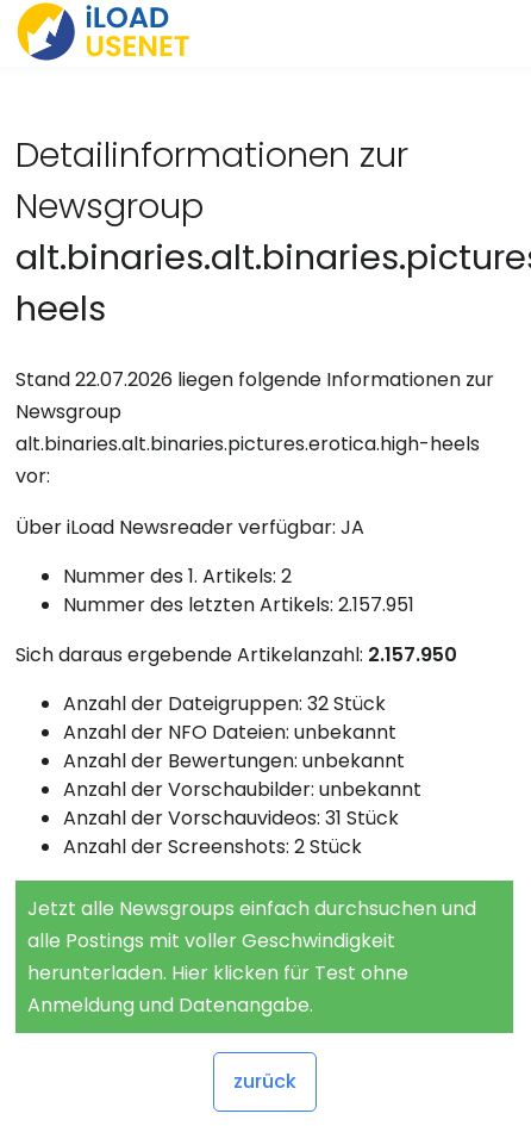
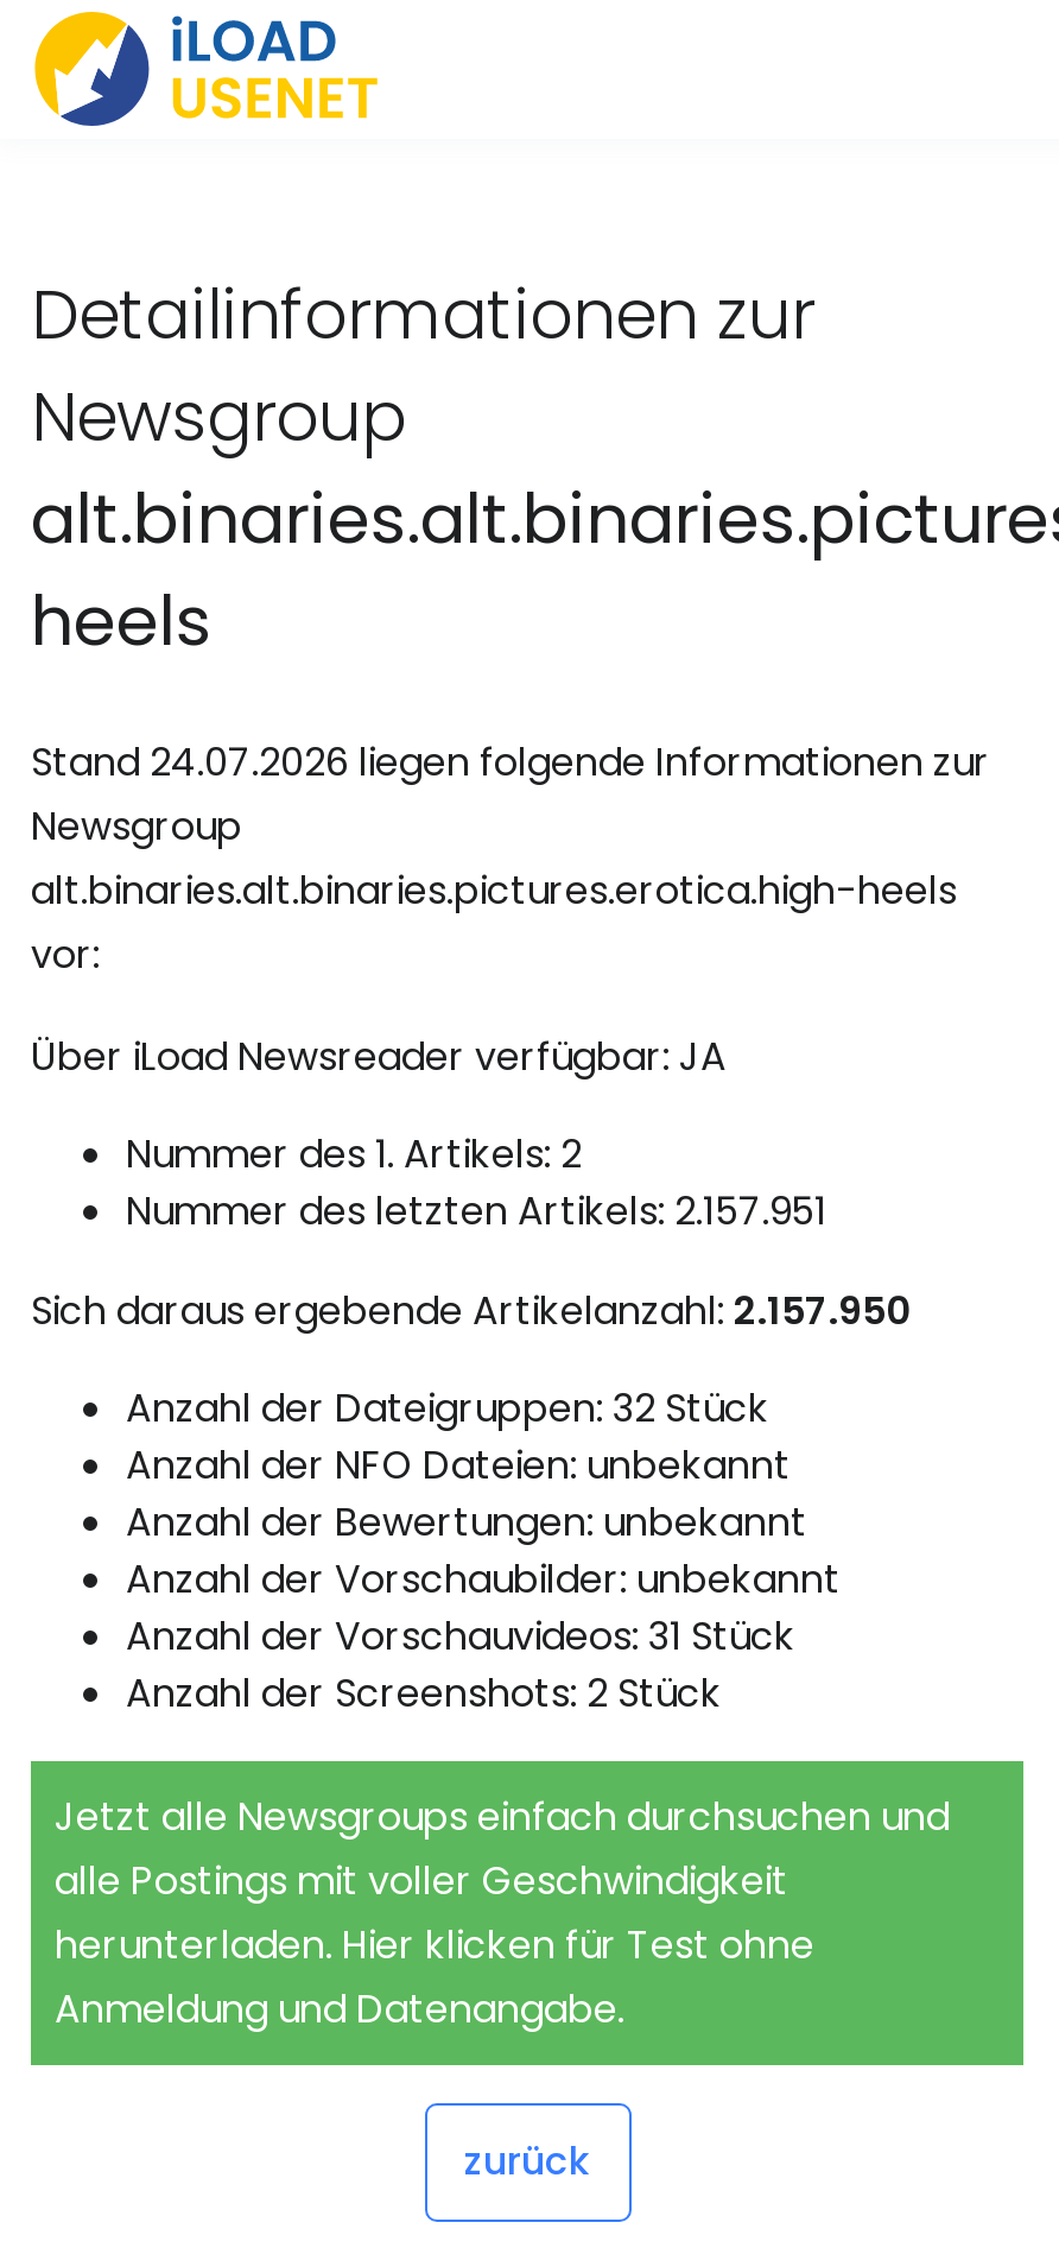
- Stand 22.07.2026 liegen folgende Informationen zur
+ Stand 24.07.2026 liegen folgende Informationen zur
